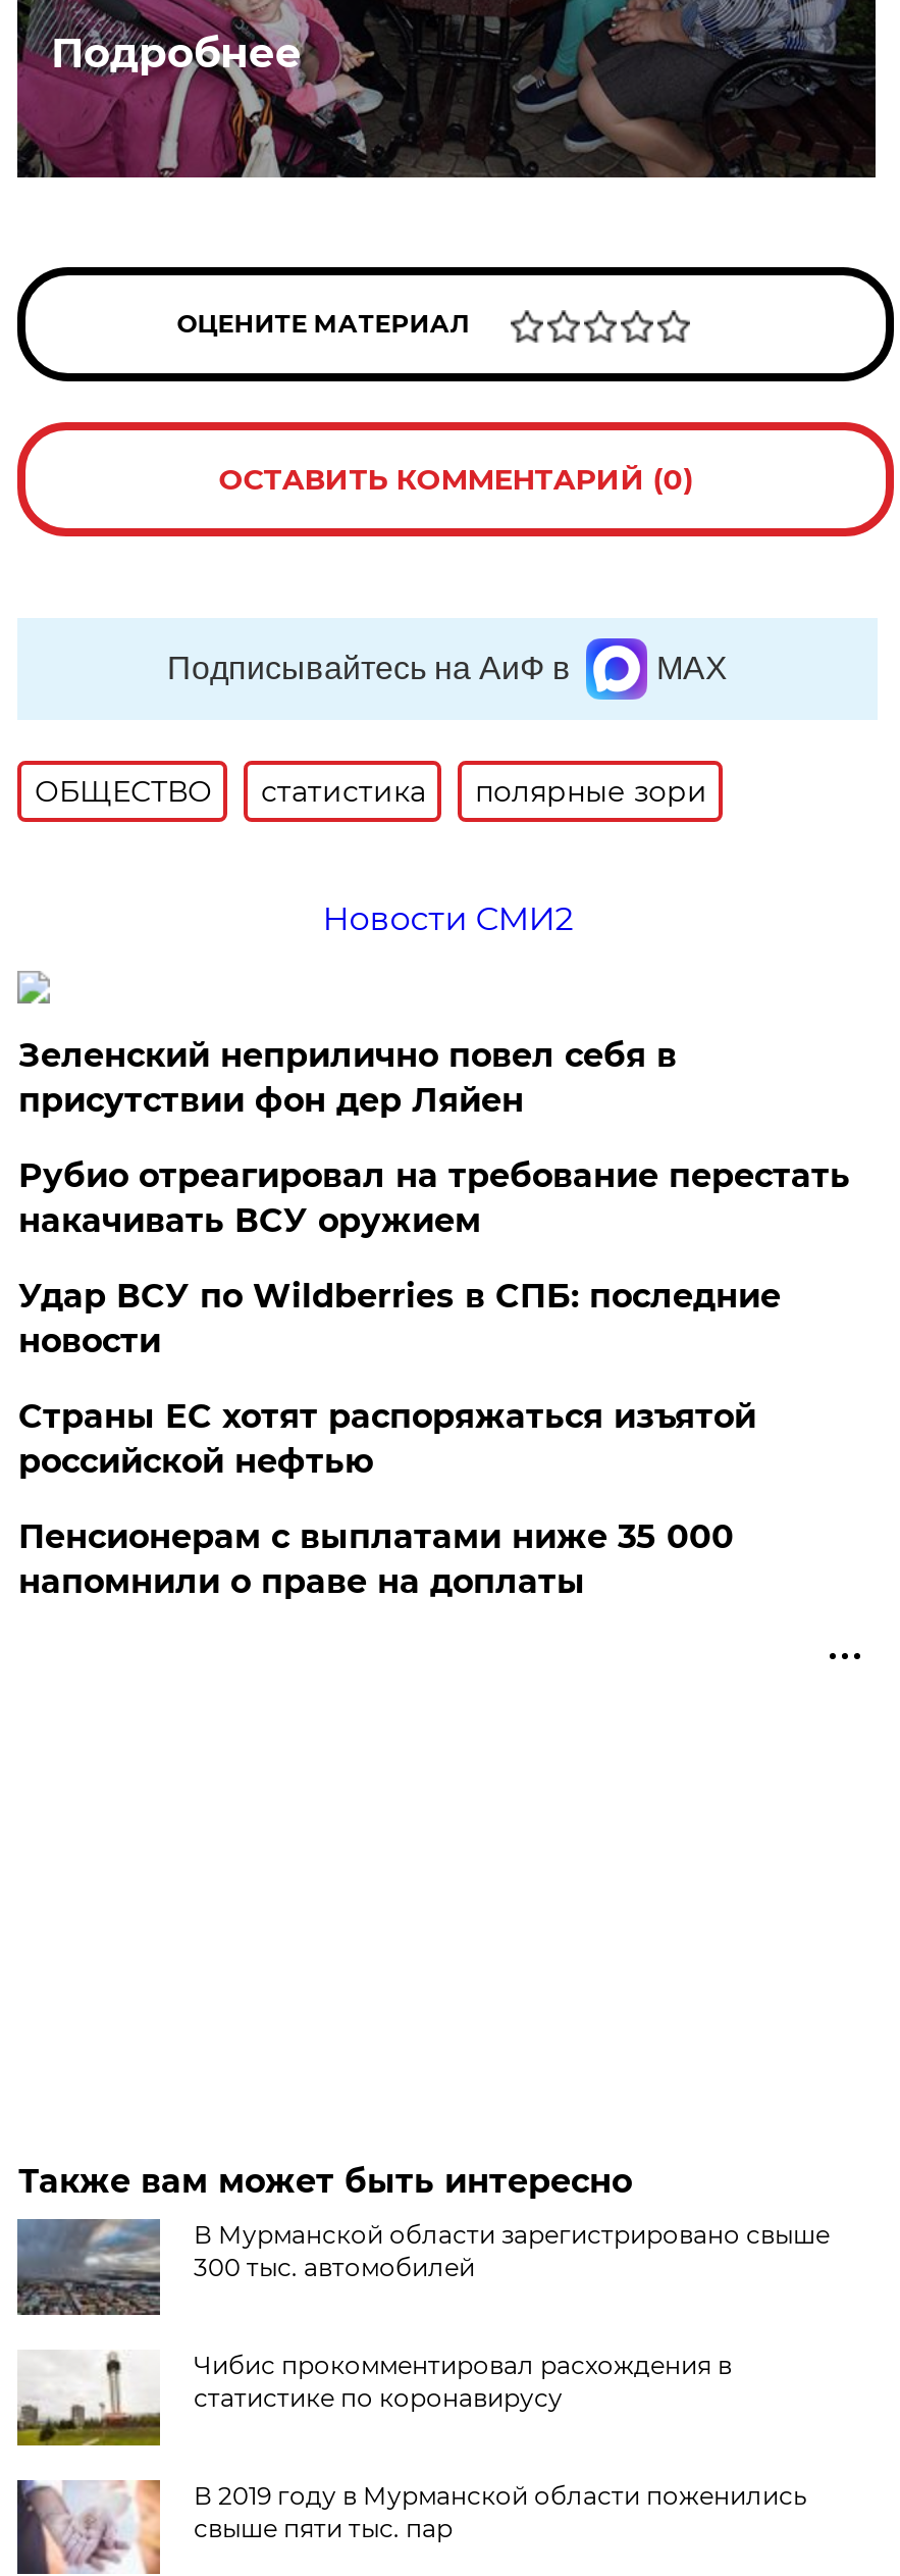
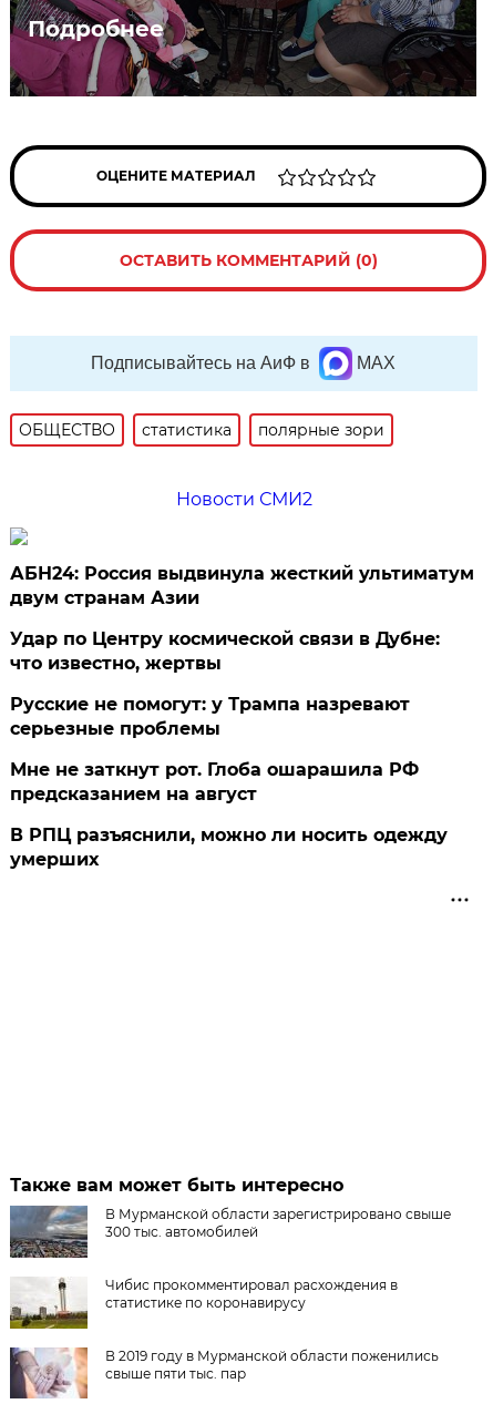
- Зеленский неприлично повел cебя в
- присутствии фон дер Ляйен
+ АБН24: Россия выдвинула жесткий ультиматум
+ двум странам Азии

- Рубио отреагировал на требование перестать
- накачивать ВСУ оружием
+ Удар по Центру космической связи в Дубне:
+ что известно, жертвы

- Удар ВСУ по Wildberries в СПБ: последние
- новости
+ Русские не помогут: у Трампа назревают
+ серьезные проблемы

- Страны ЕС хотят распоряжаться изъятой
- российской нефтью
+ Мне не заткнут рот. Глоба ошарашила РФ
+ предсказанием на август

- Пенсионерам с выплатами ниже 35 000
- напомнили о праве на доплаты
+ В РПЦ разъяснили, можно ли носить одежду
+ умерших
